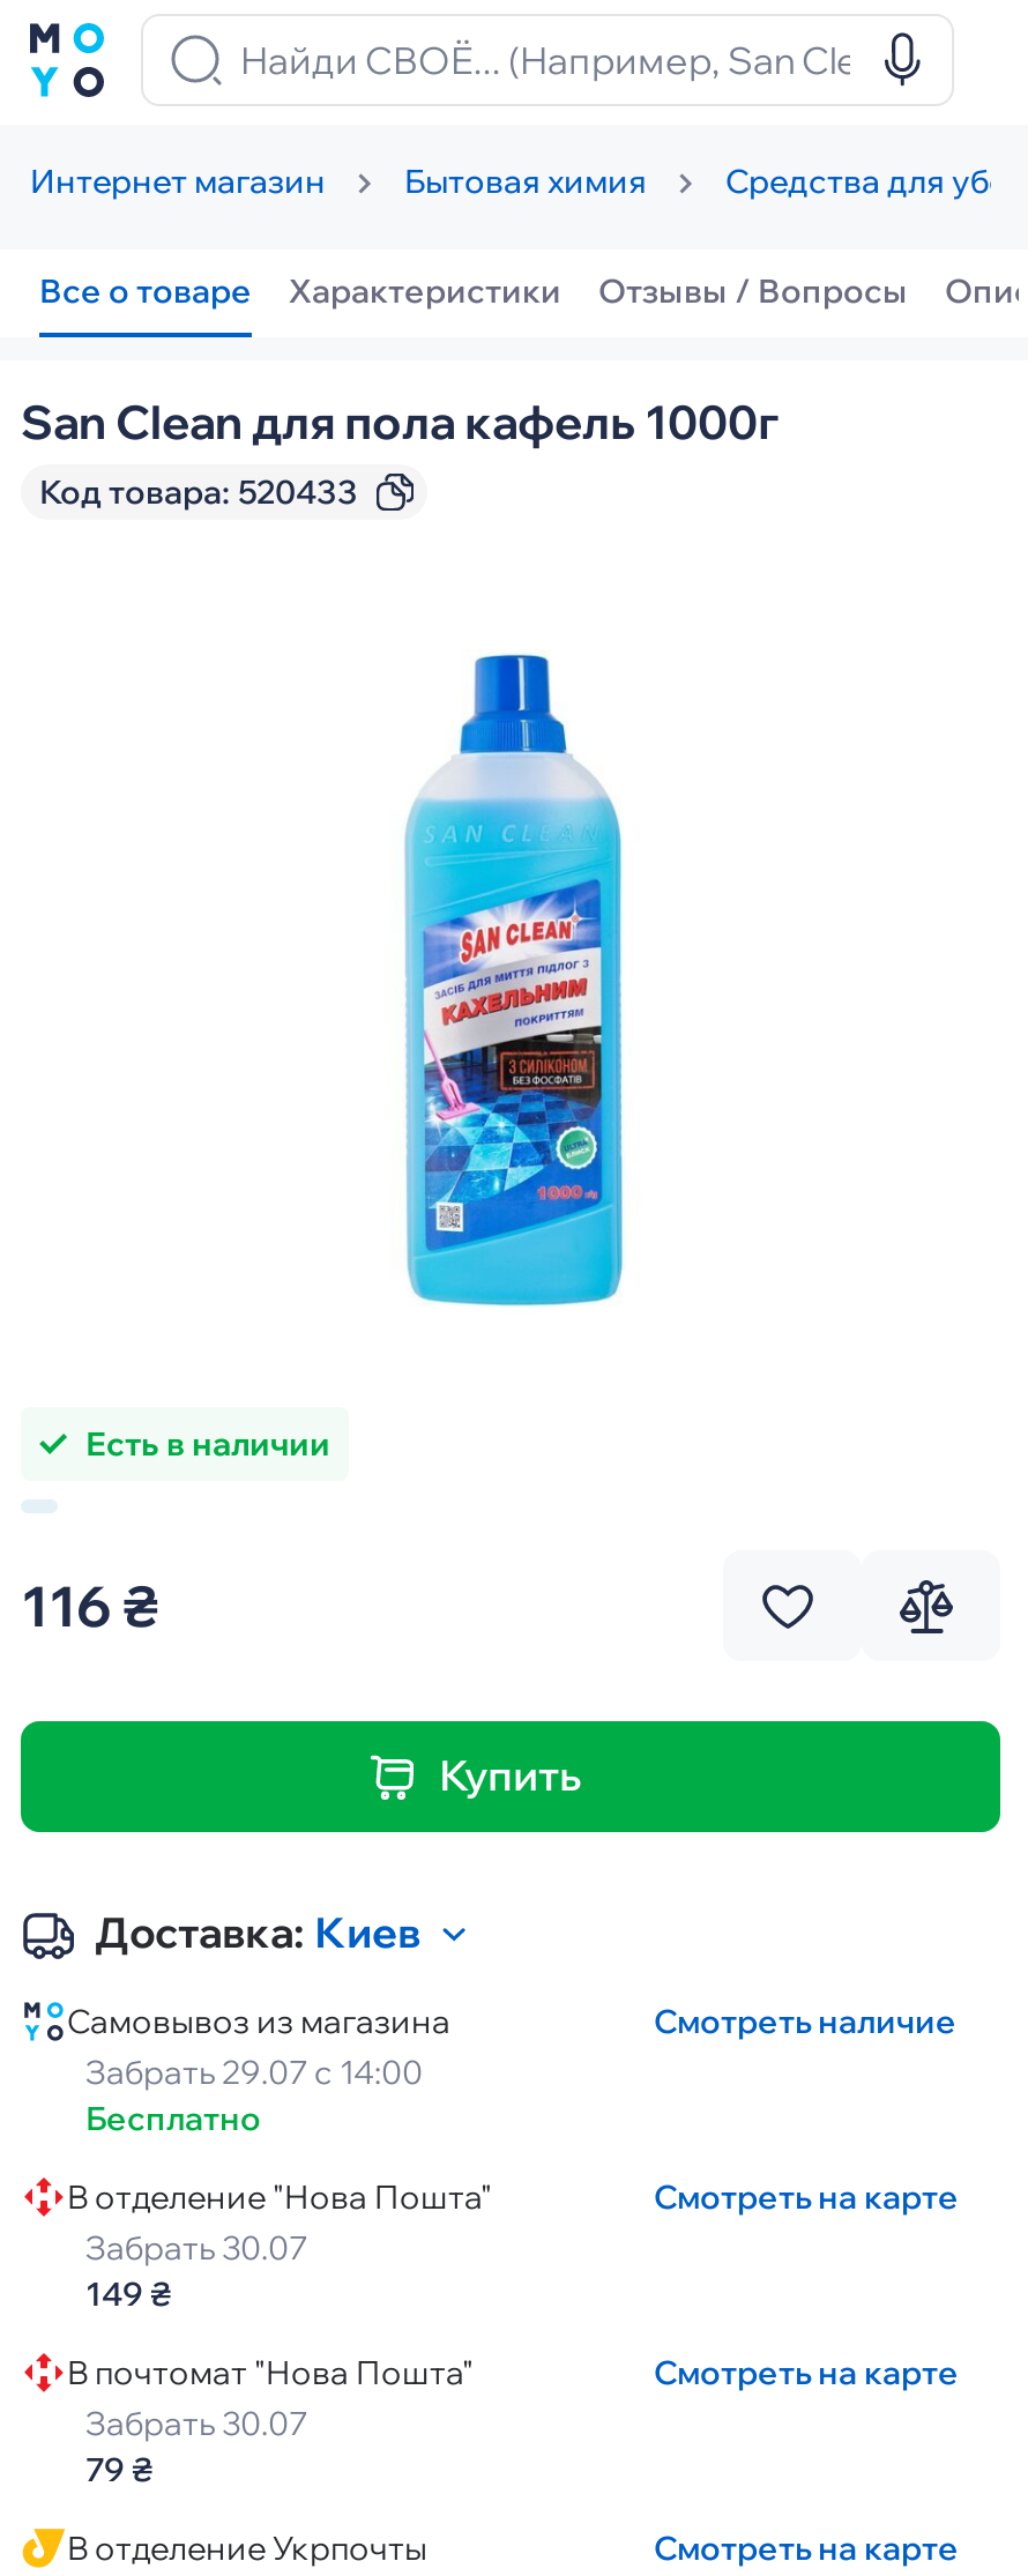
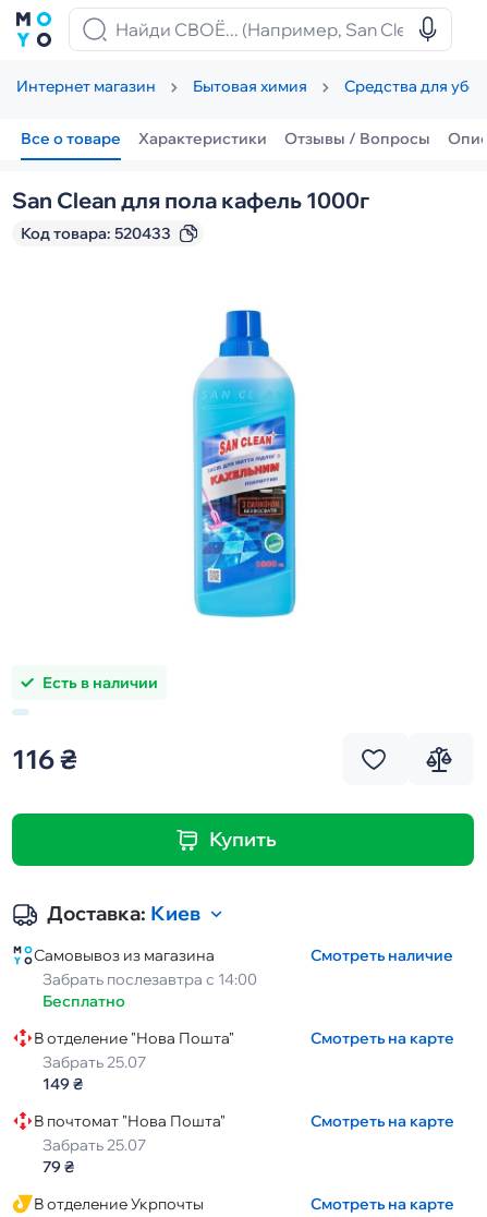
- Забрать 29.07 с 14:00
+ Забрать послезавтра с 14:00

- Забрать 30.07
+ Забрать 25.07

- Забрать 30.07
+ Забрать 25.07
